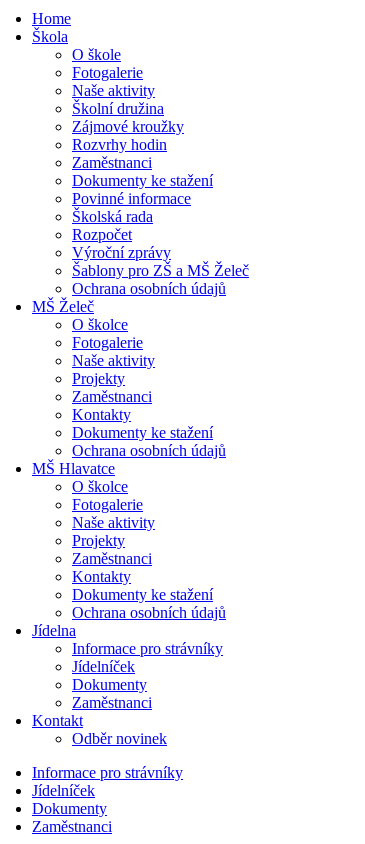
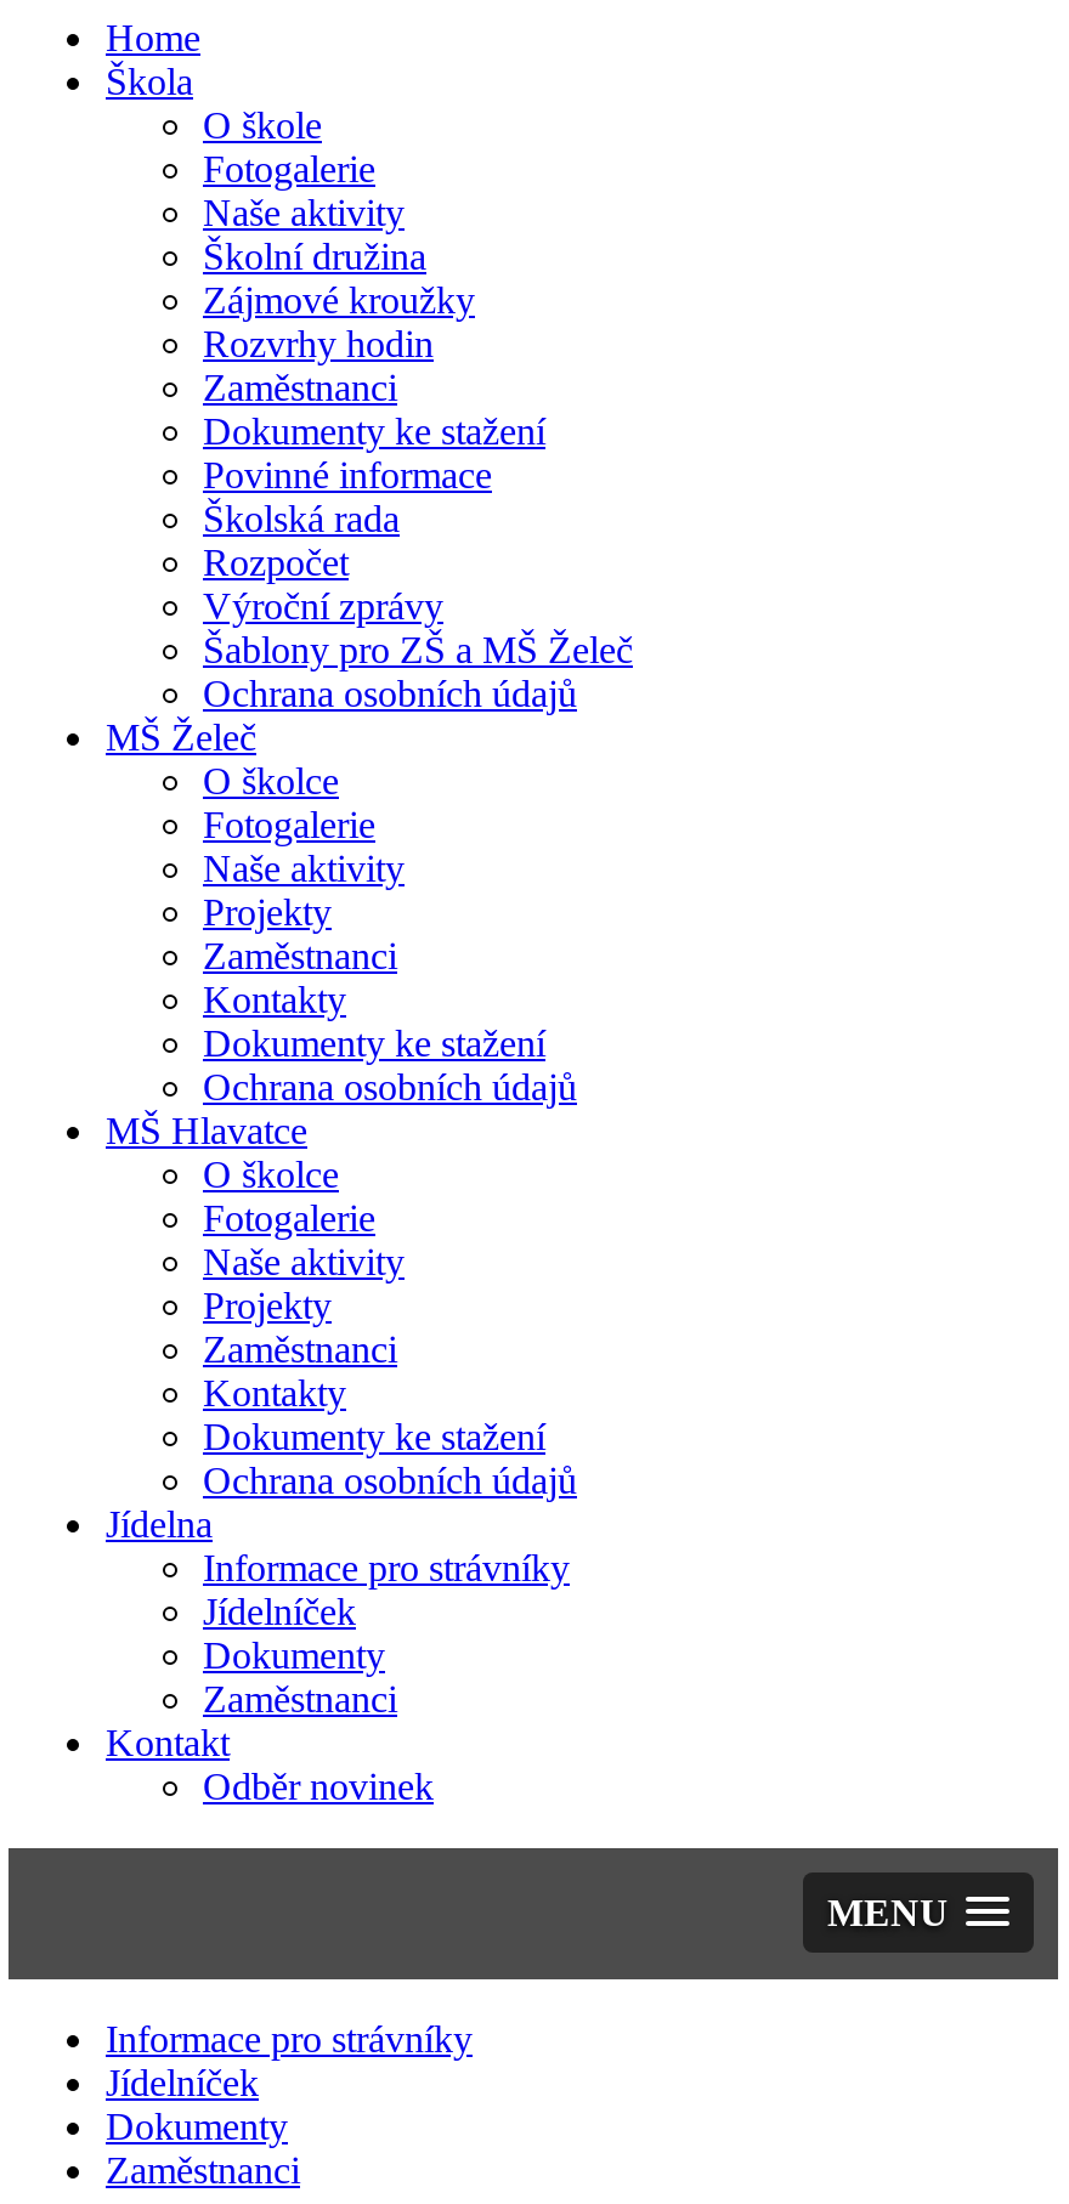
+ MENU
